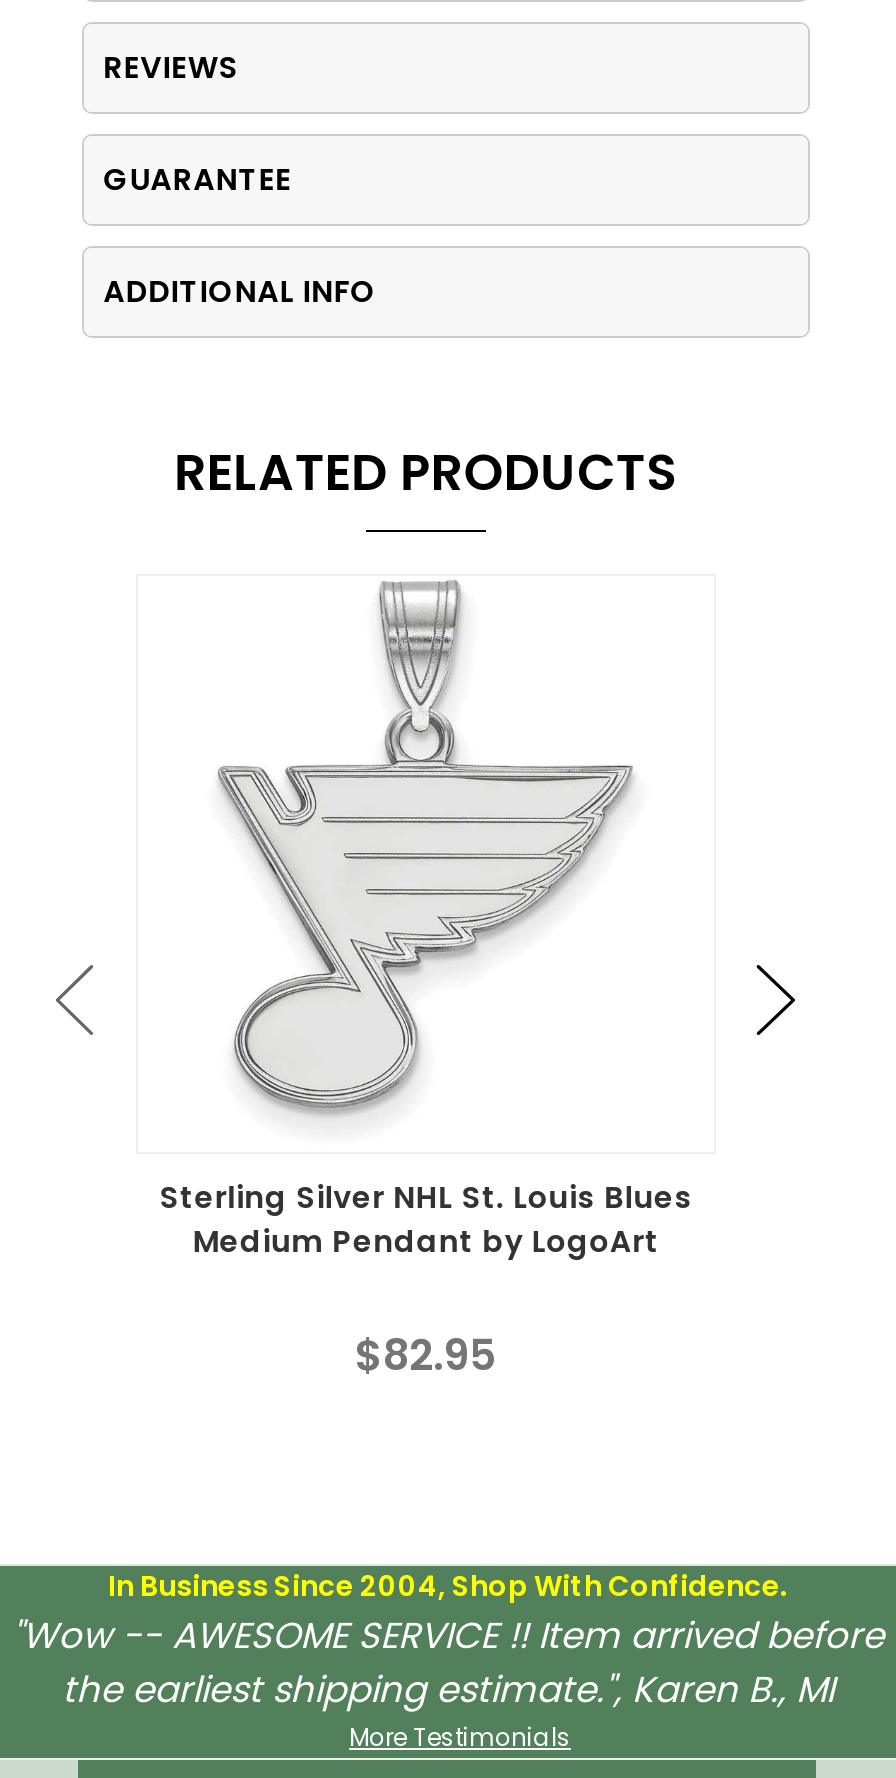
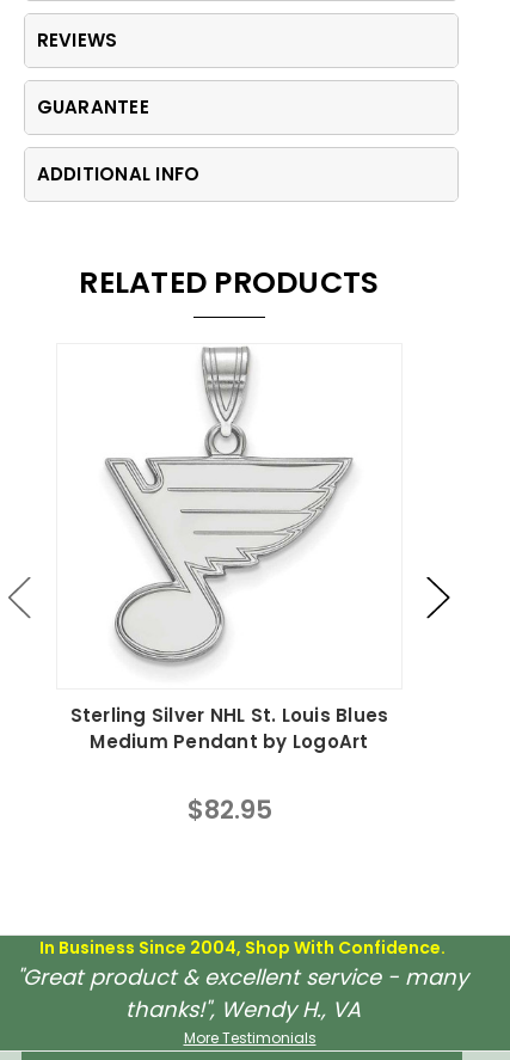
- "Wow -- AWESOME SERVICE !! Item arrived before
- the earliest shipping estimate.", Karen B., MI
+ "Great product & excellent service - many
+ thanks!", Wendy H., VA
